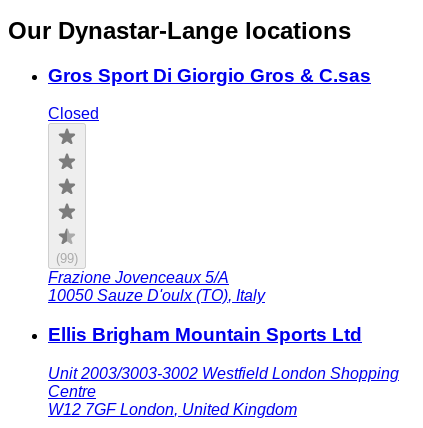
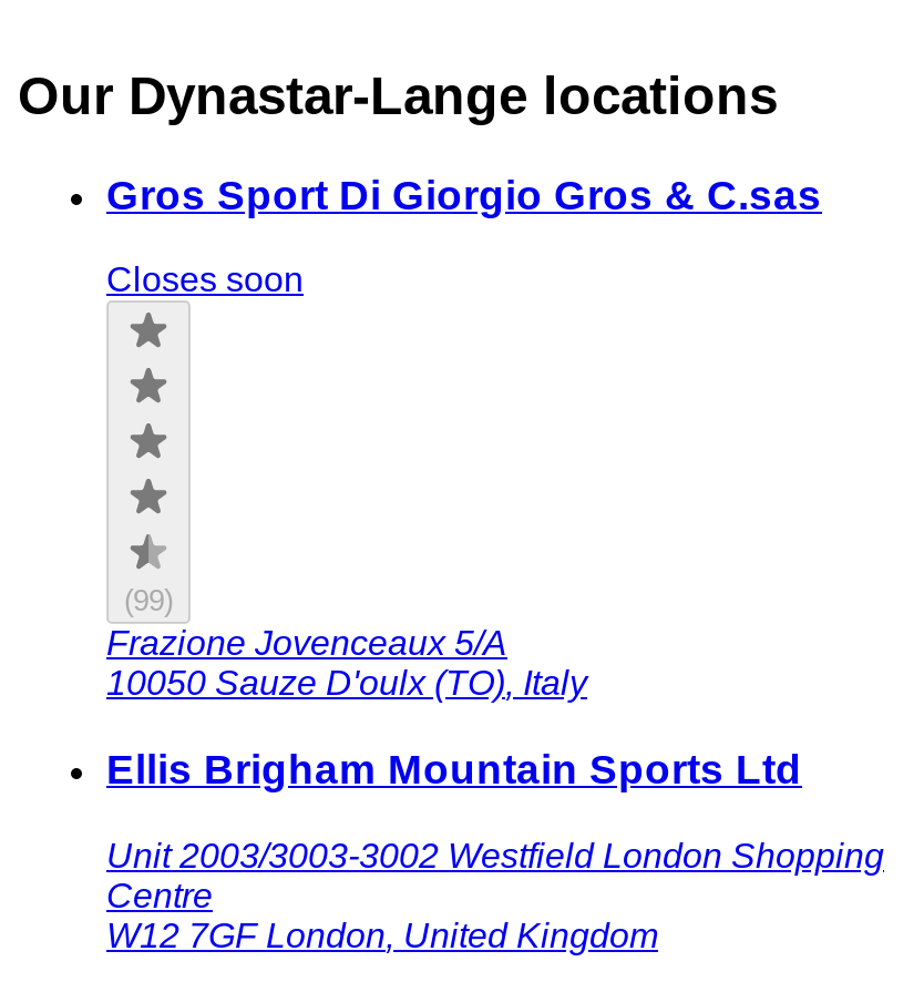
- Closed
+ Closes soon
